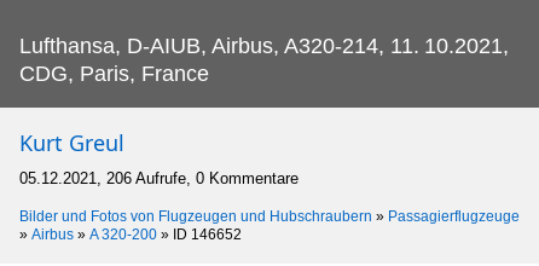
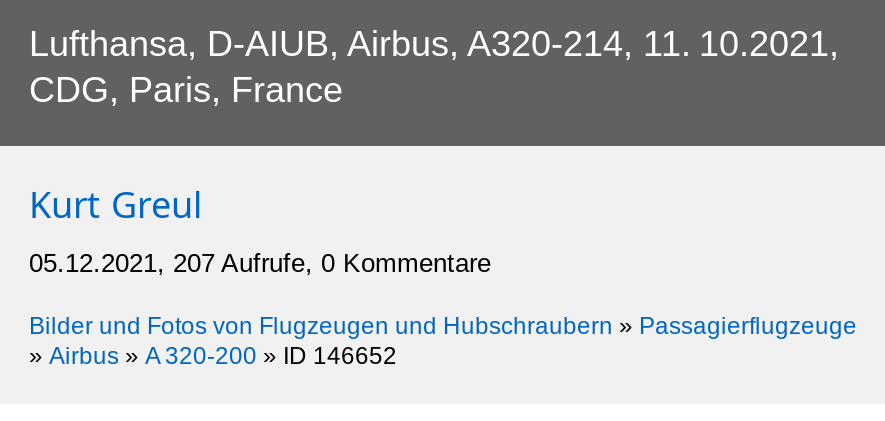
- 05.12.2021, 206 Aufrufe, 0 Kommentare
+ 05.12.2021, 207 Aufrufe, 0 Kommentare
